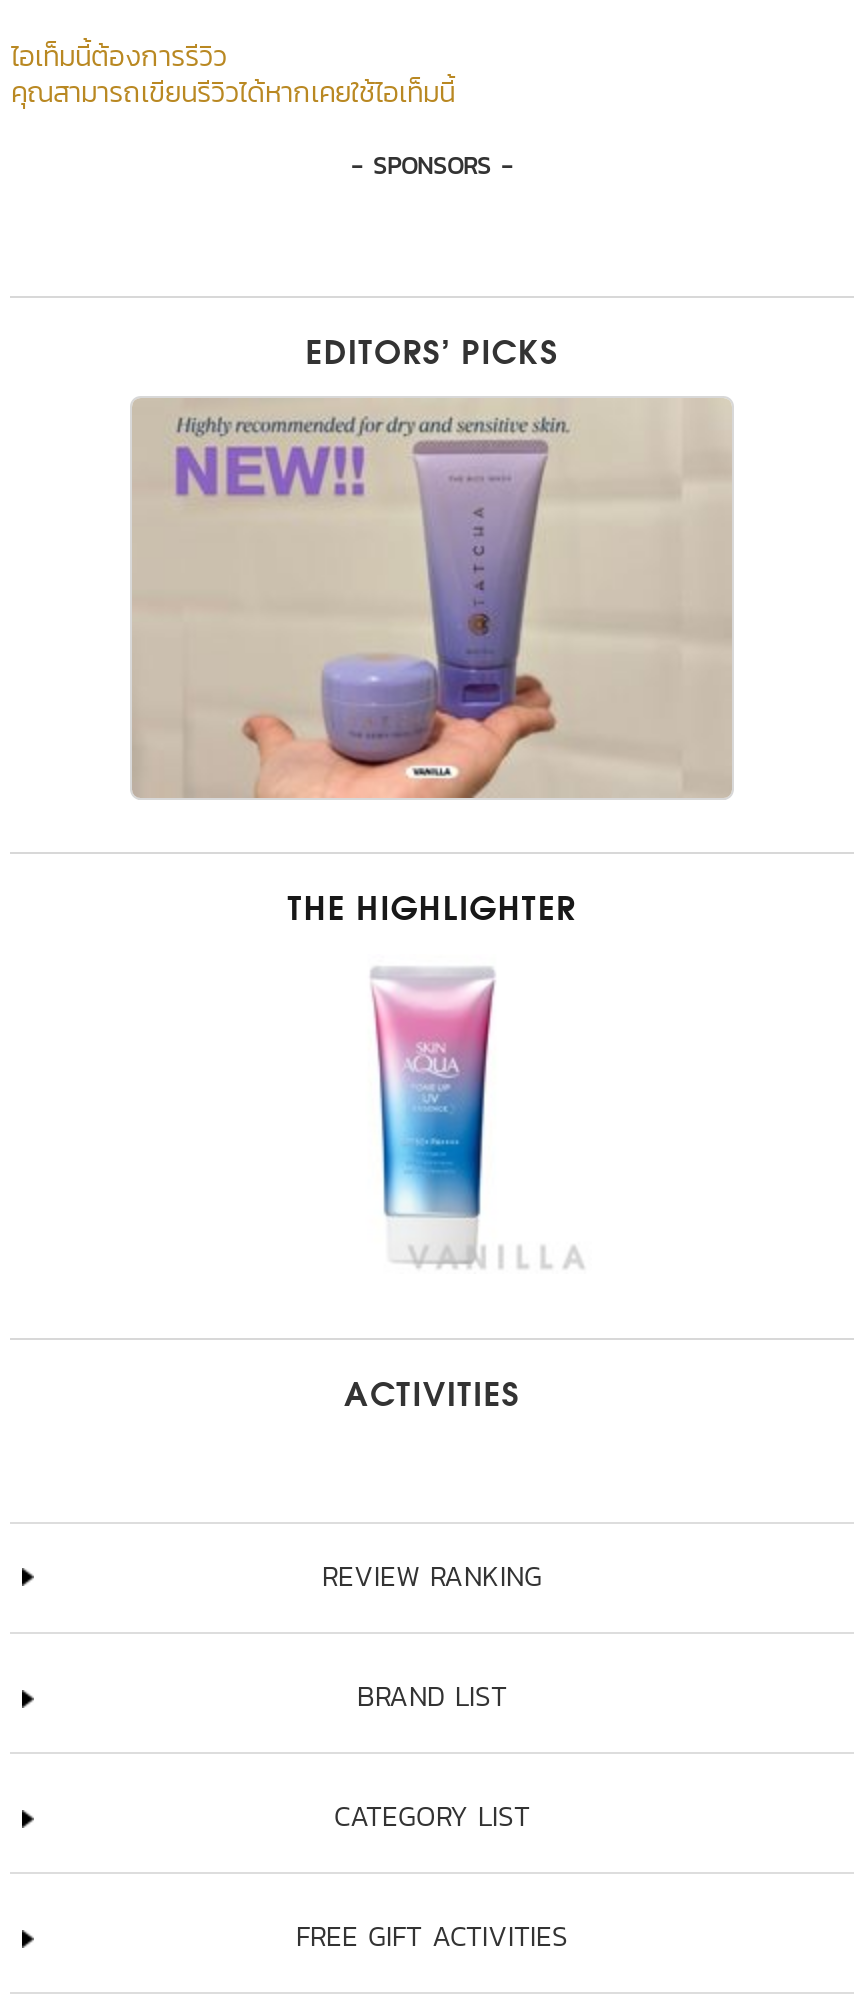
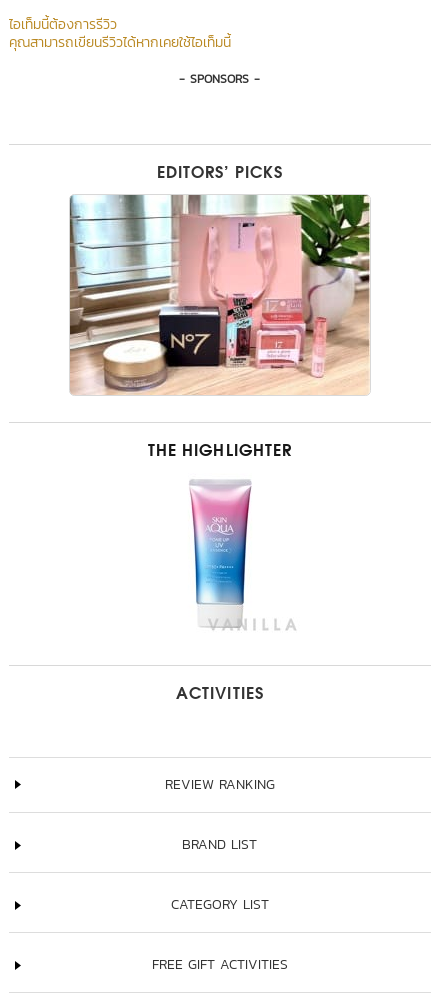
- [image]
+ [image]
